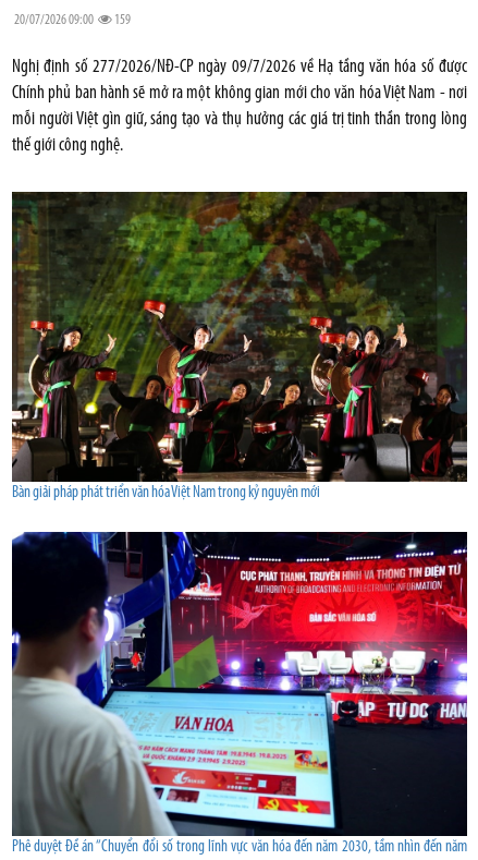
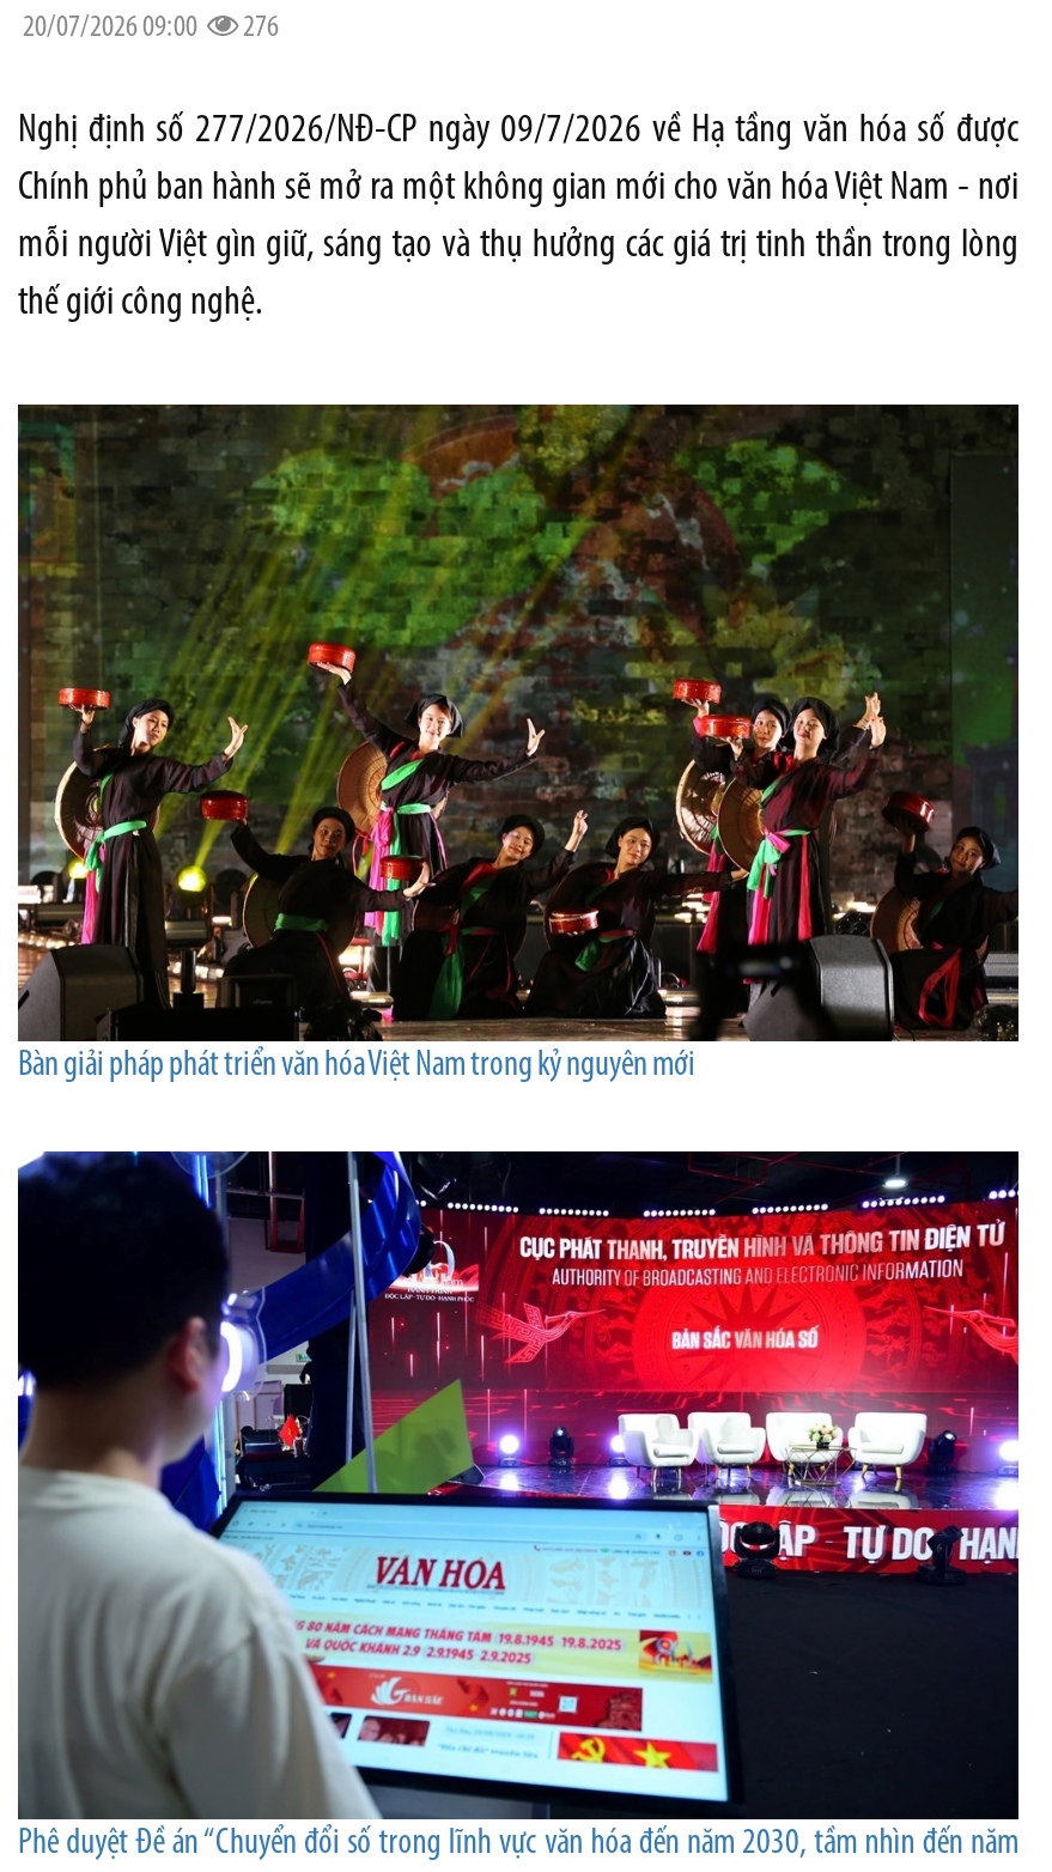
- 20/07/2026 09:00 159
+ 20/07/2026 09:00 276
